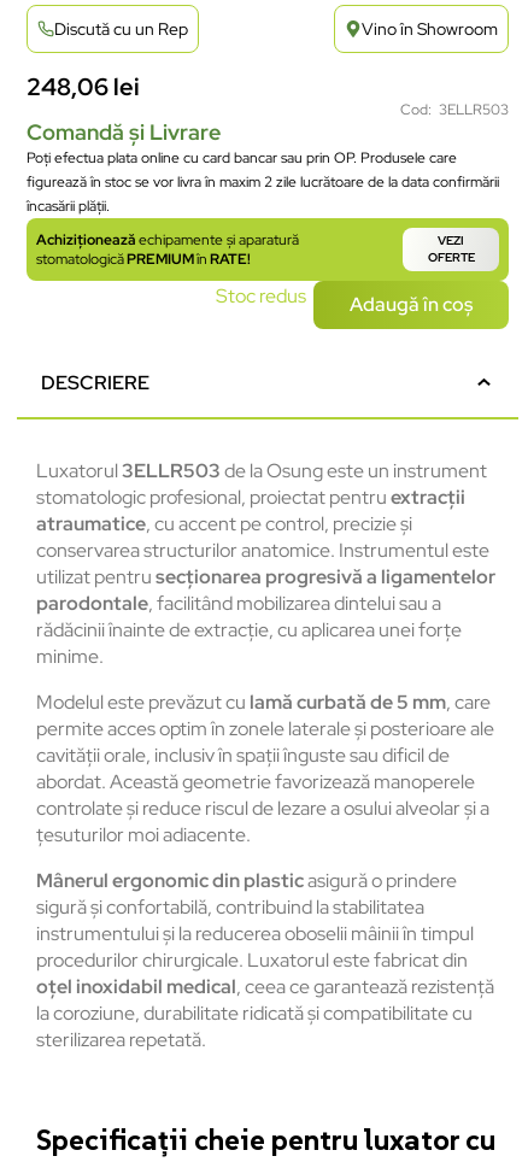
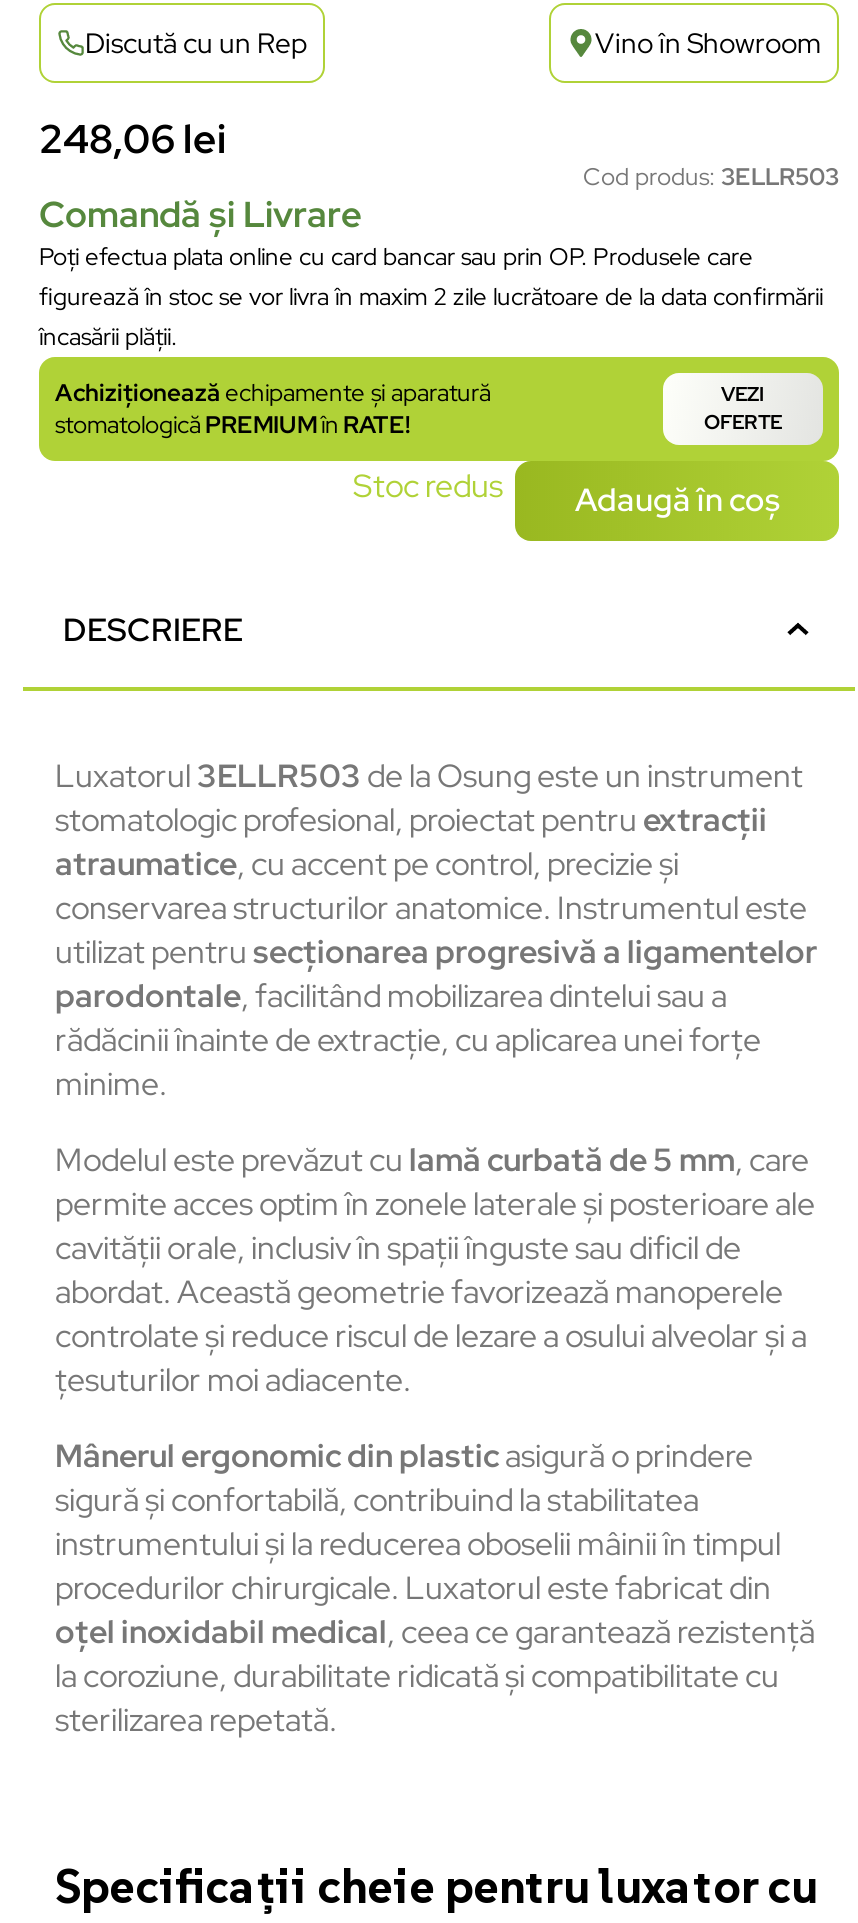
- Cod: 3ELLR503
+ Cod produs: 3ELLR503
